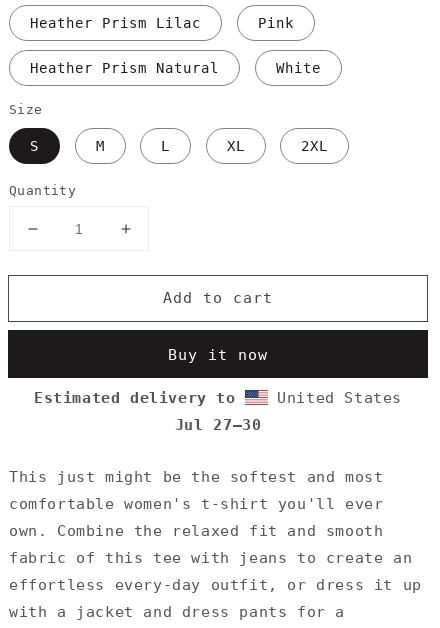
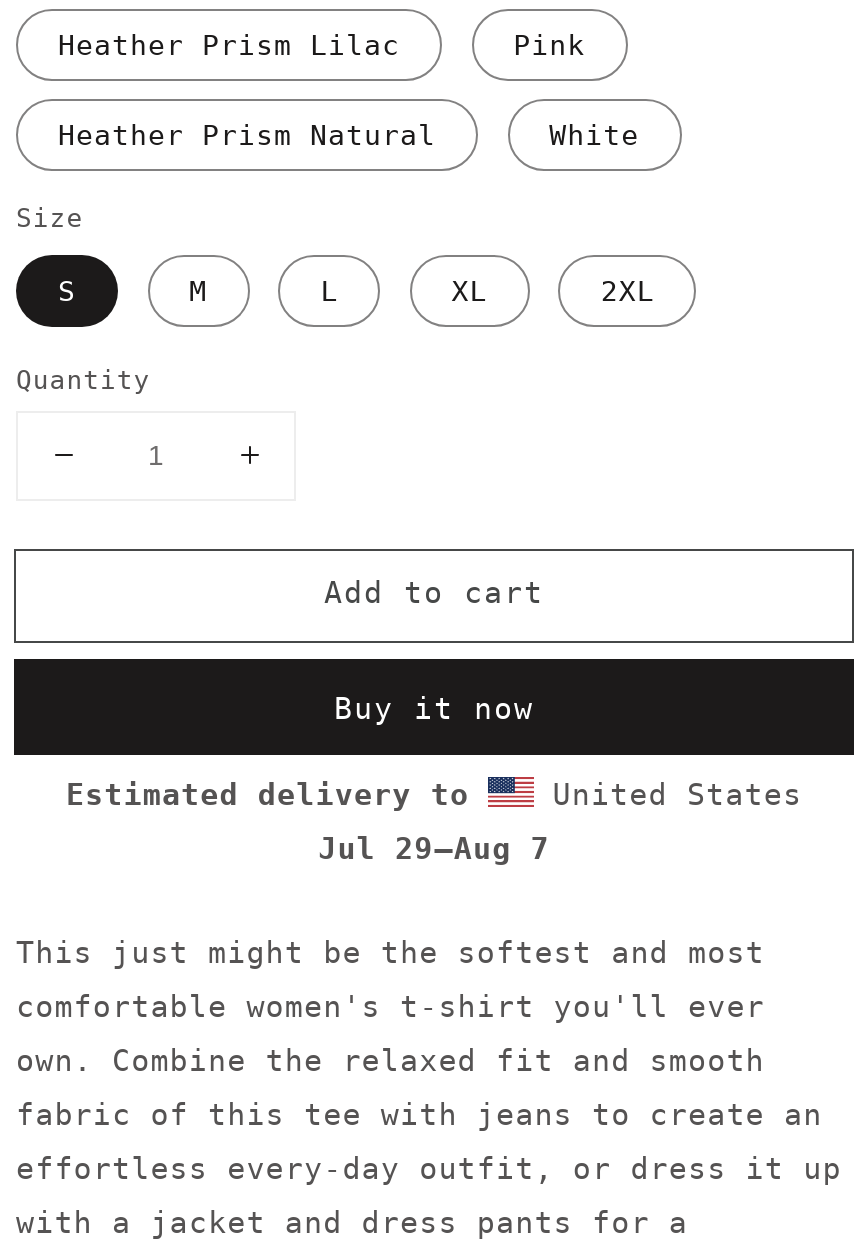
- Jul 27–30
+ Jul 29–Aug 7
